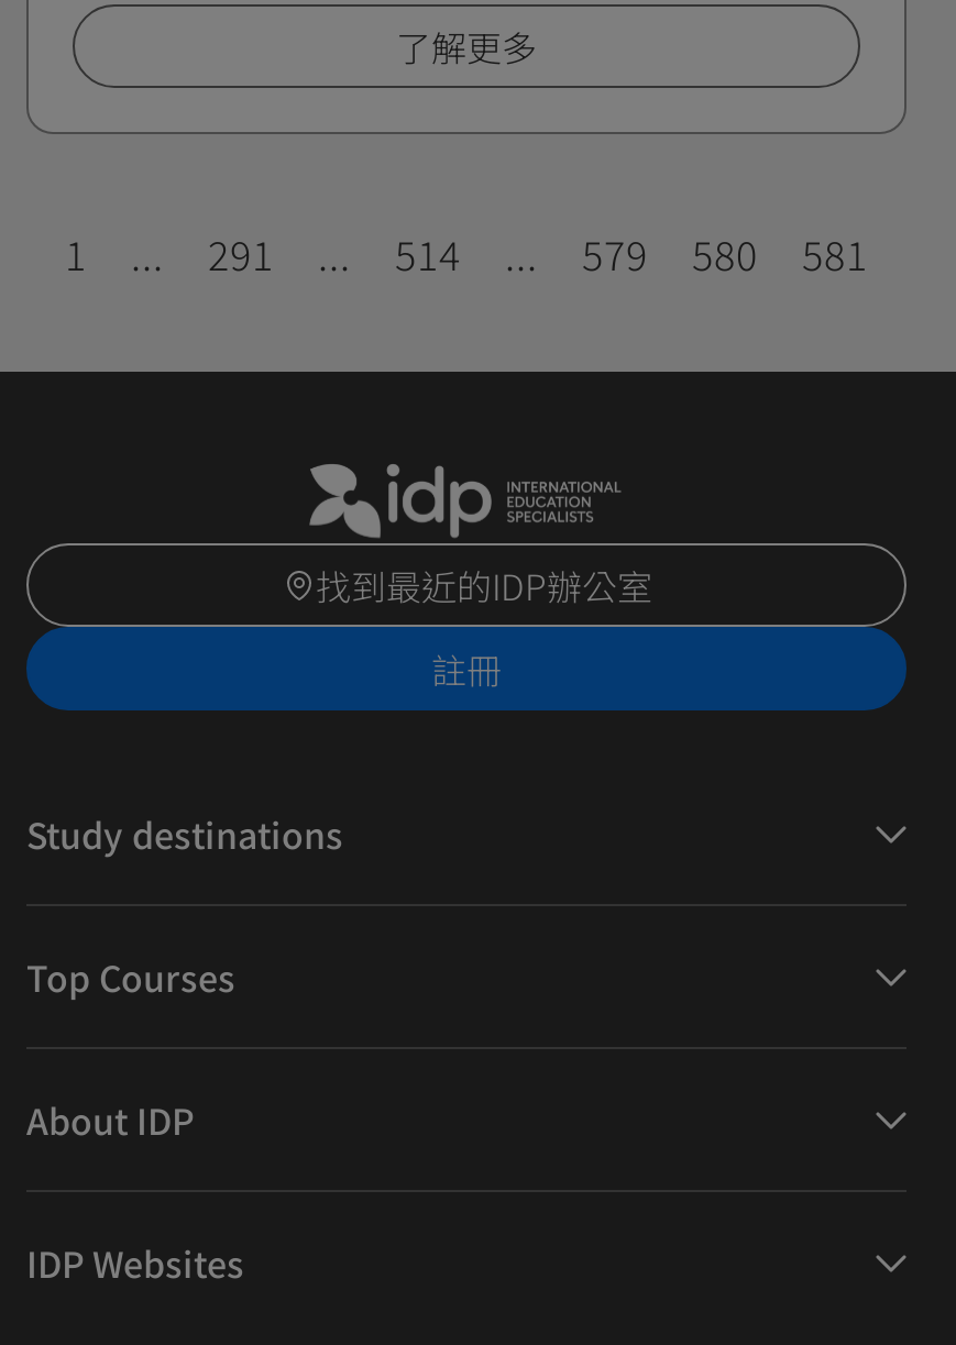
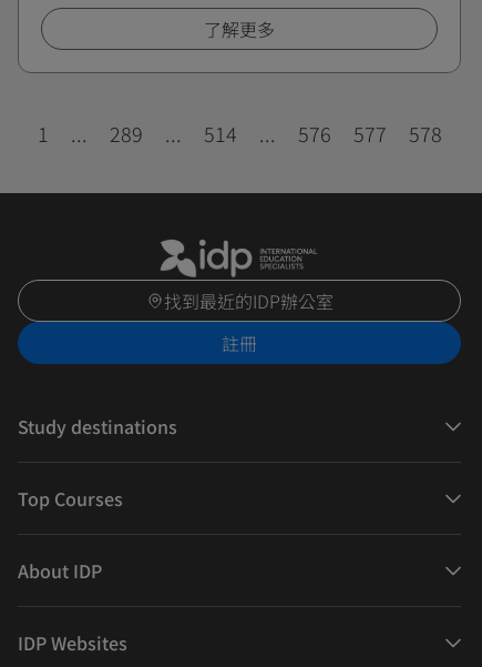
- 291
+ 289

- 579
+ 576

- 580
+ 577

- 581
+ 578
